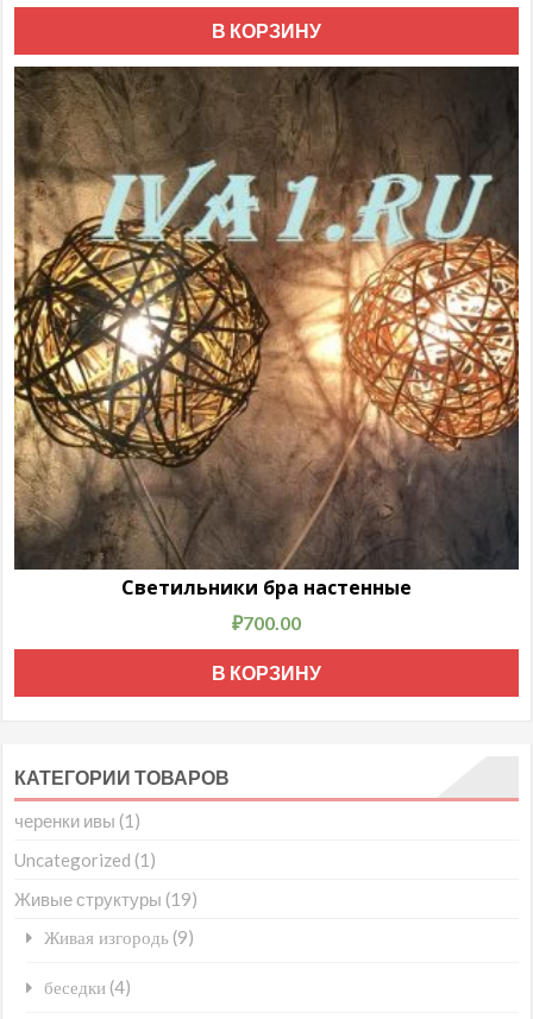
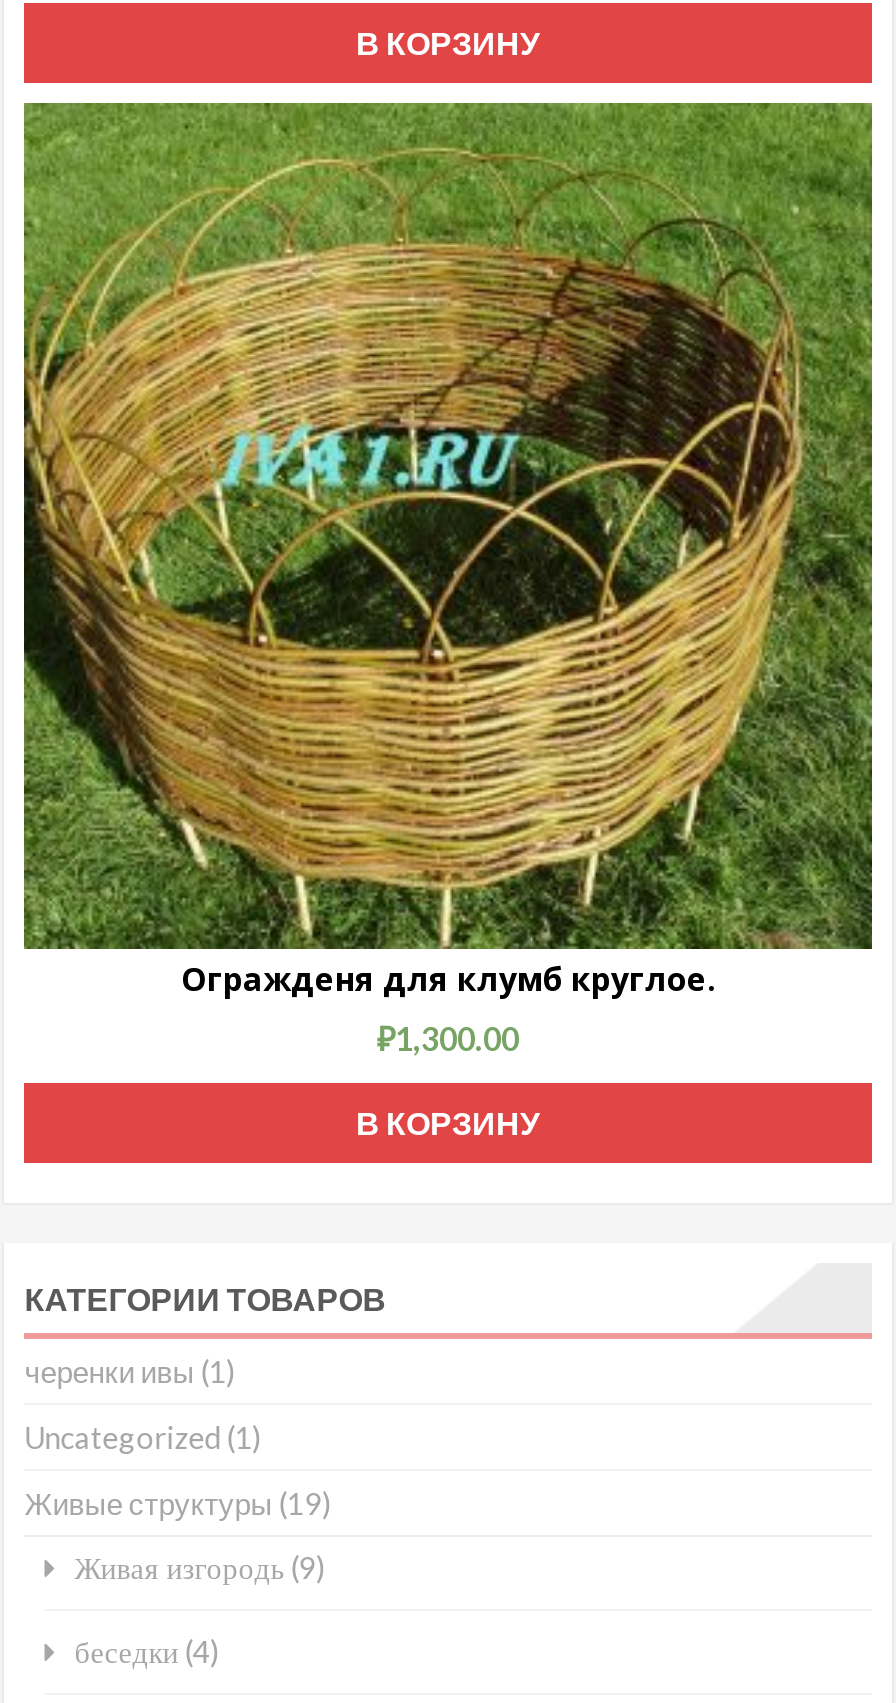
- [image]
- Светильники бра настенные
- ₽700.00
+ [image]
+ Огражденя для клумб круглое.
+ ₽1,300.00
